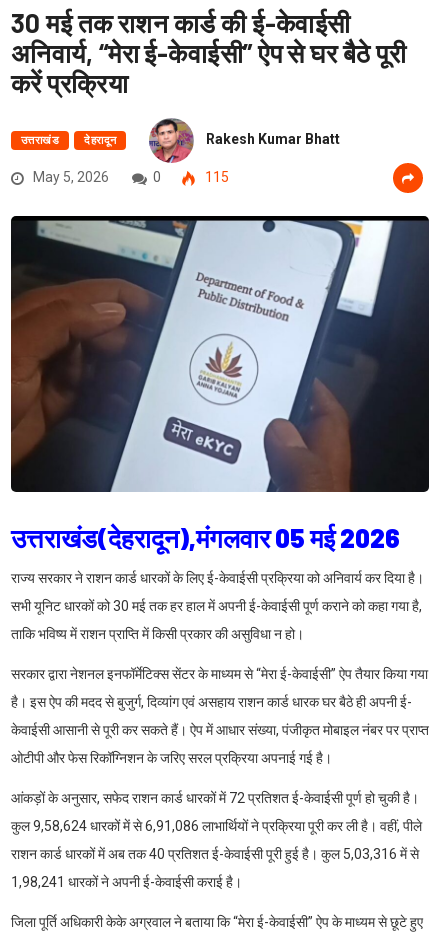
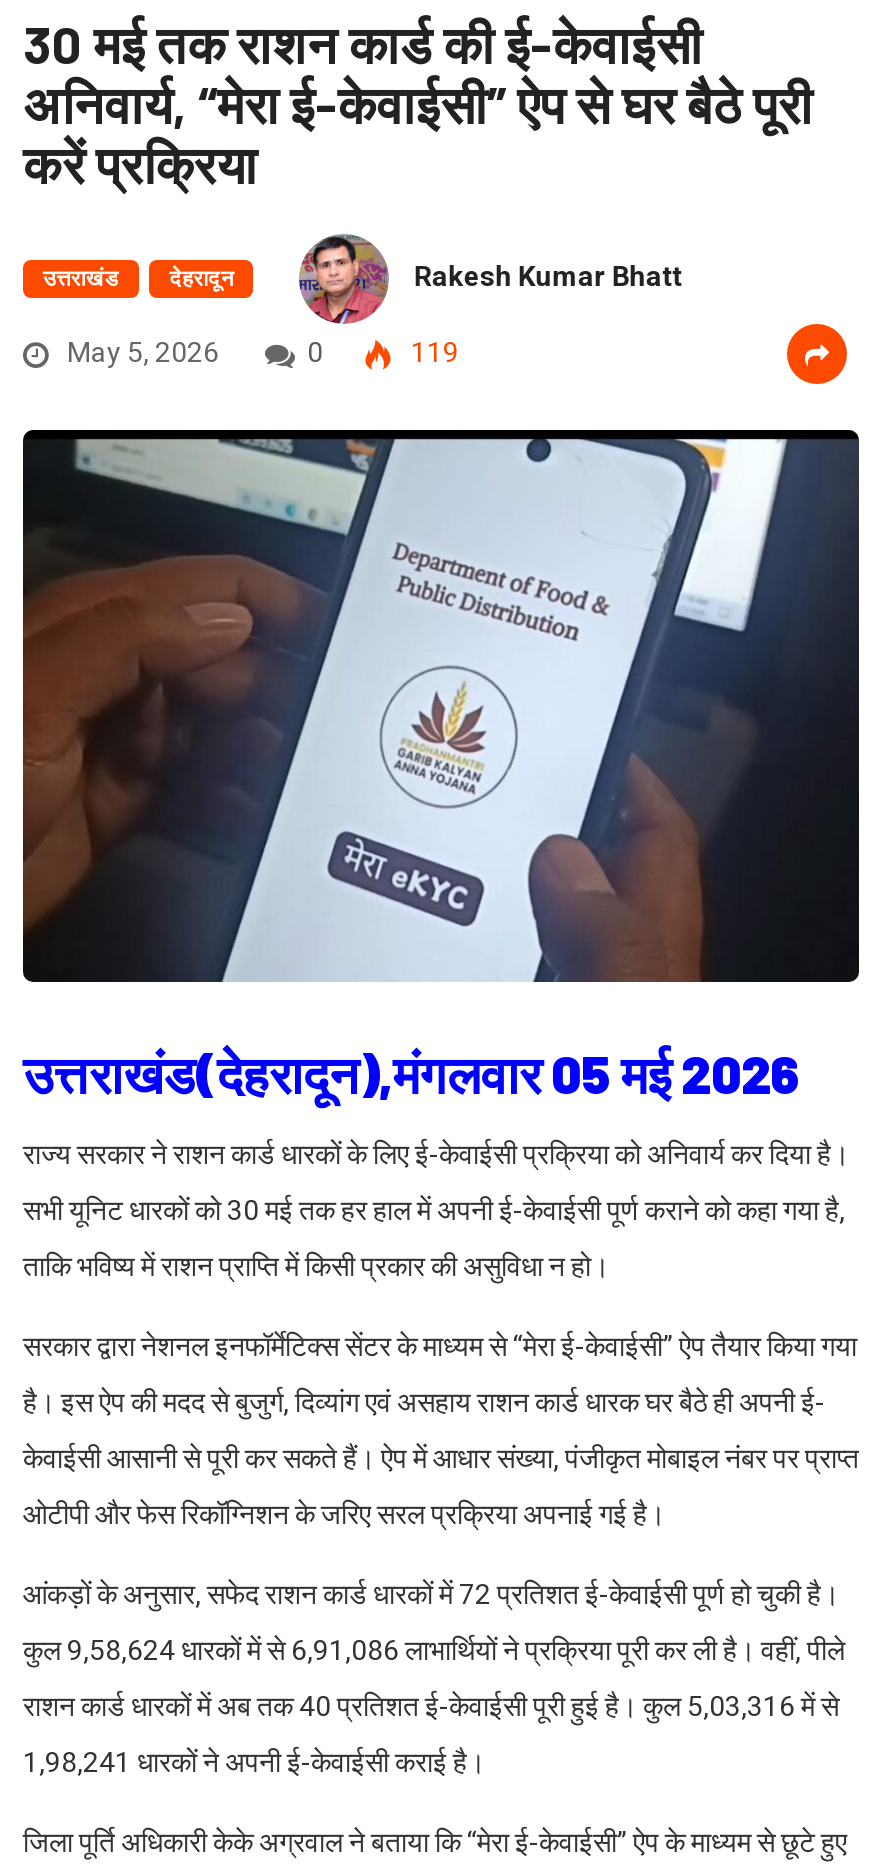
- 115
+ 119
